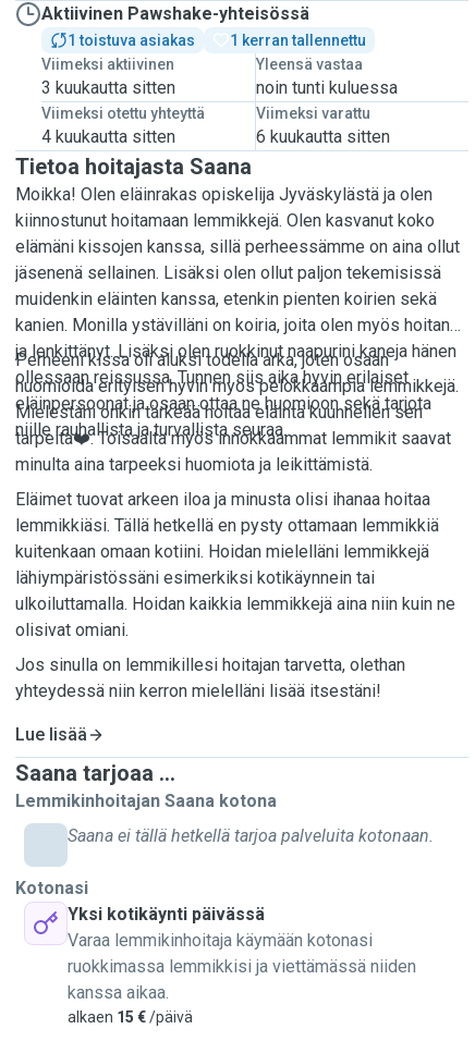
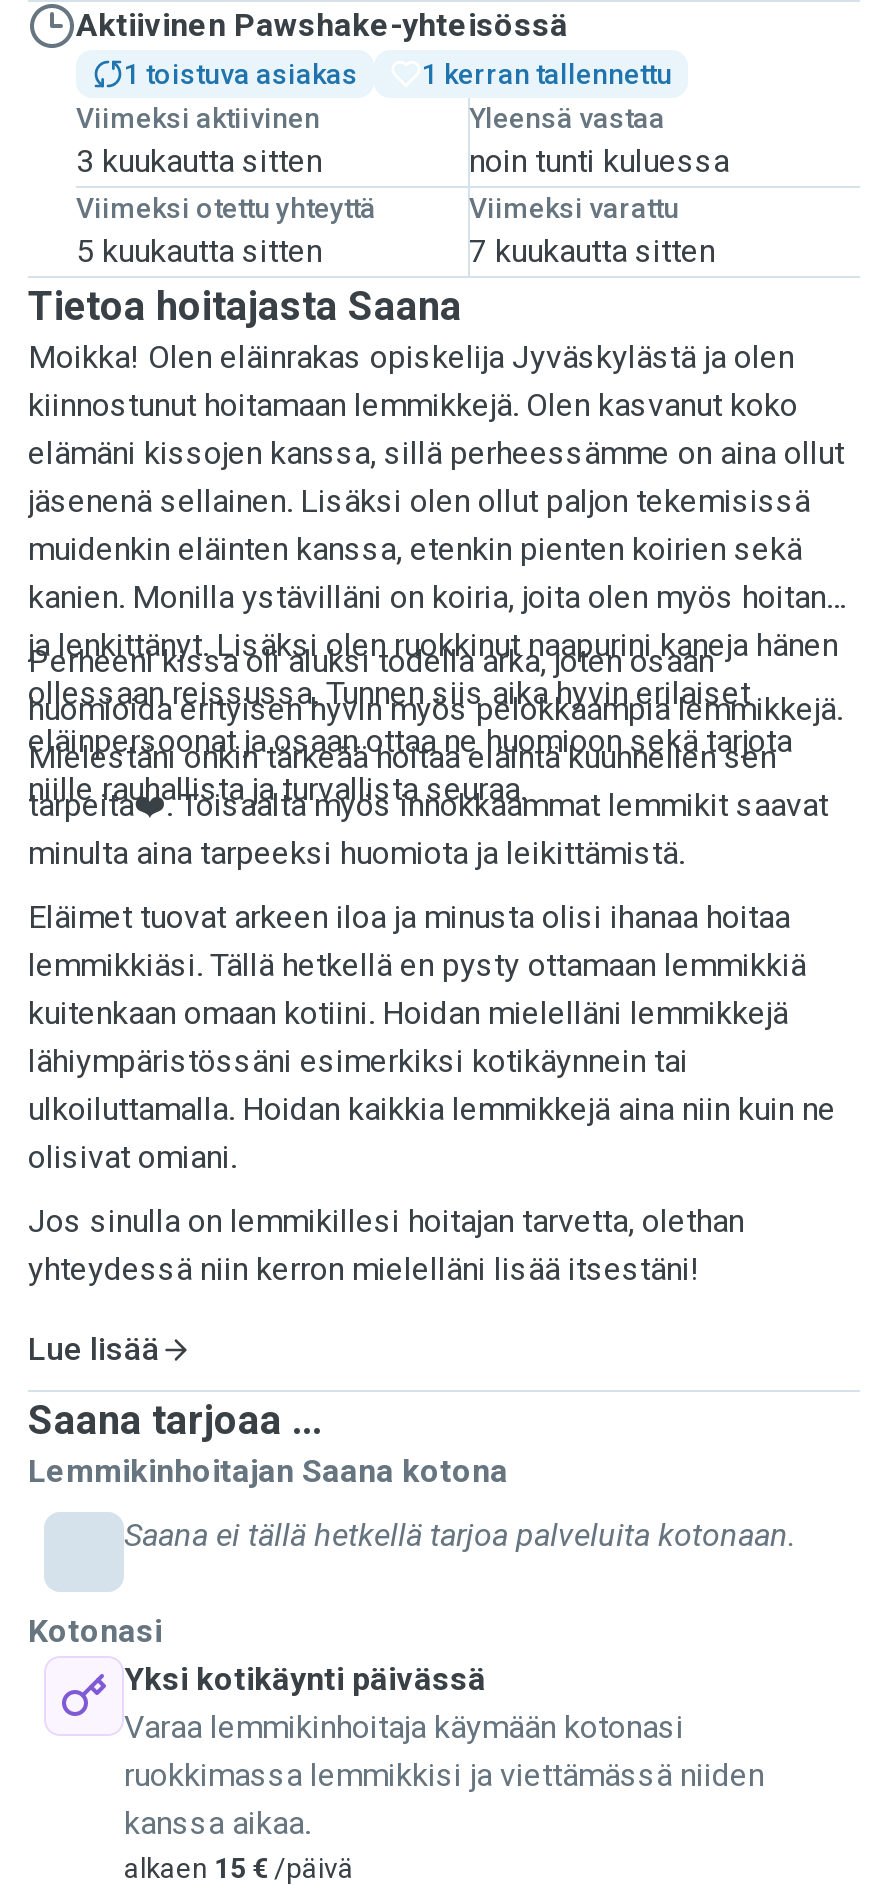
- 4 kuukautta sitten
+ 5 kuukautta sitten

- 6 kuukautta sitten
+ 7 kuukautta sitten
